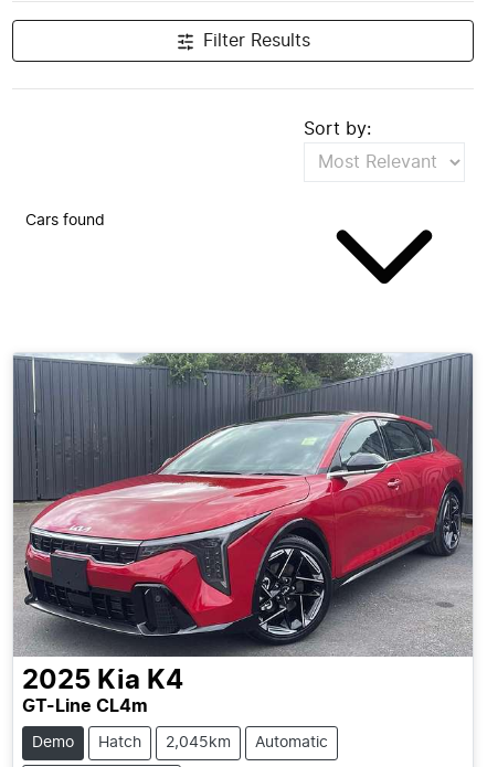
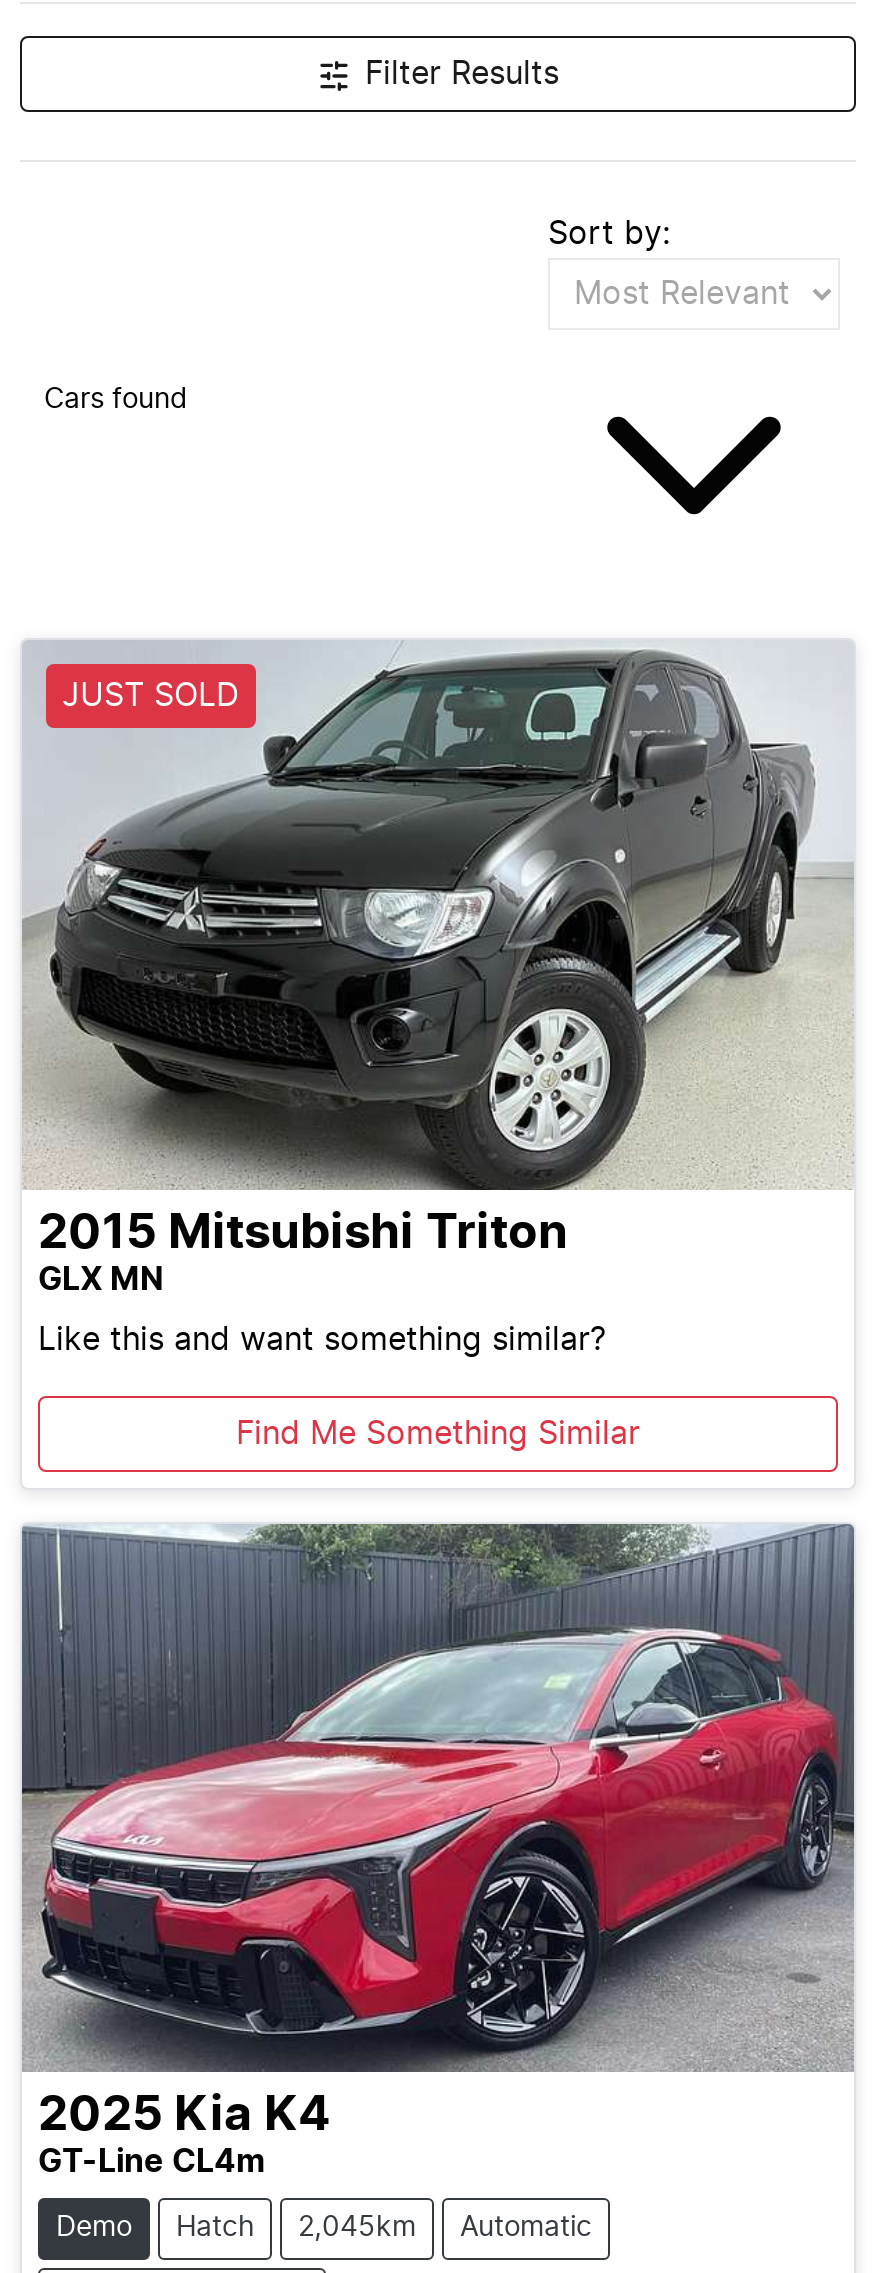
+ [image]
+ JUST SOLD

+ 2015 Mitsubishi Triton
+ GLX MN
+ Like this and want something similar?
+ Find Me Something Similar
